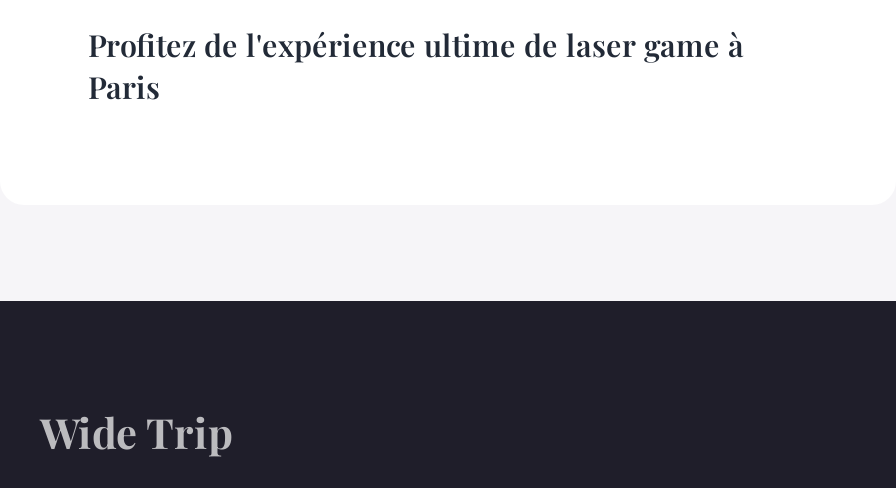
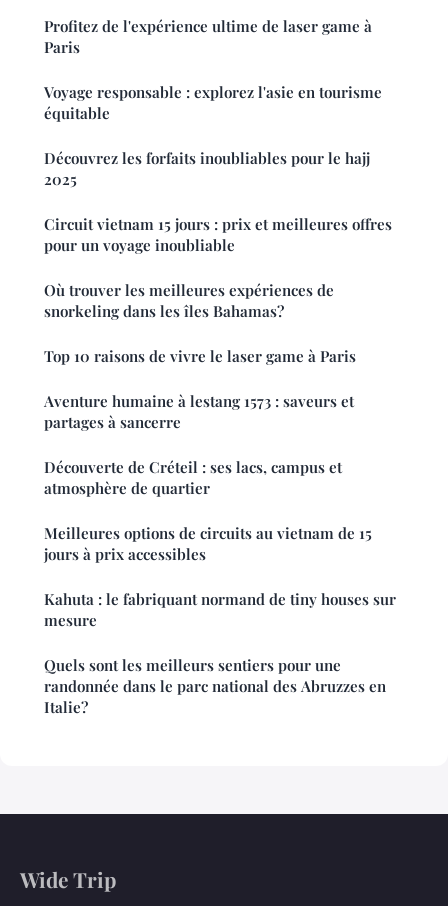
+ Voyage responsable : explorez l'asie en tourisme
+ équitable
+ Découvrez les forfaits inoubliables pour le hajj
+ 2025
+ Circuit vietnam 15 jours : prix et meilleures offres
+ pour un voyage inoubliable
+ Où trouver les meilleures expériences de
+ snorkeling dans les îles Bahamas?
+ Top 10 raisons de vivre le laser game à Paris
+ Aventure humaine à lestang 1573 : saveurs et
+ partages à sancerre
+ Découverte de Créteil : ses lacs, campus et
+ atmosphère de quartier
+ Meilleures options de circuits au vietnam de 15
+ jours à prix accessibles
+ Kahuta : le fabriquant normand de tiny houses sur
+ mesure
+ Quels sont les meilleurs sentiers pour une
+ randonnée dans le parc national des Abruzzes en
+ Italie?
